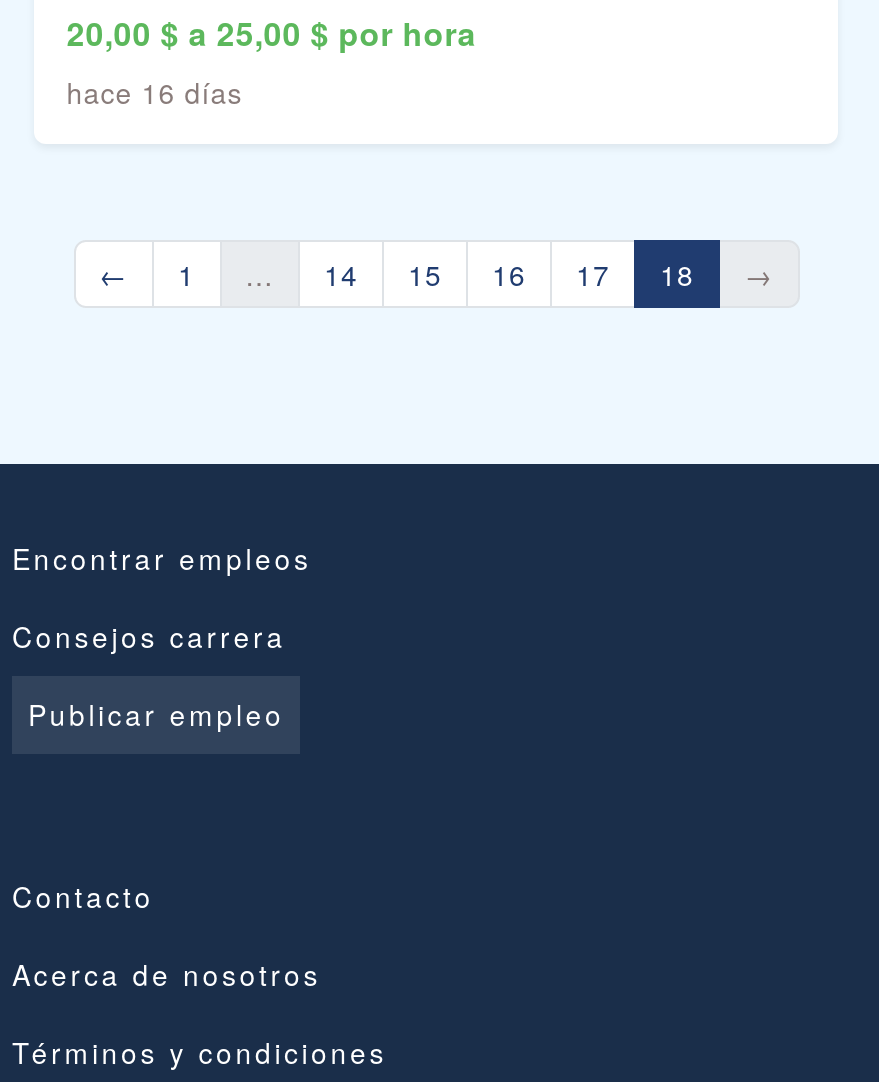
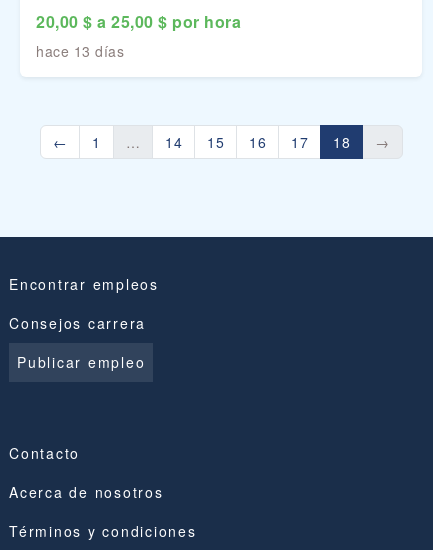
- hace 16 días
+ hace 13 días
